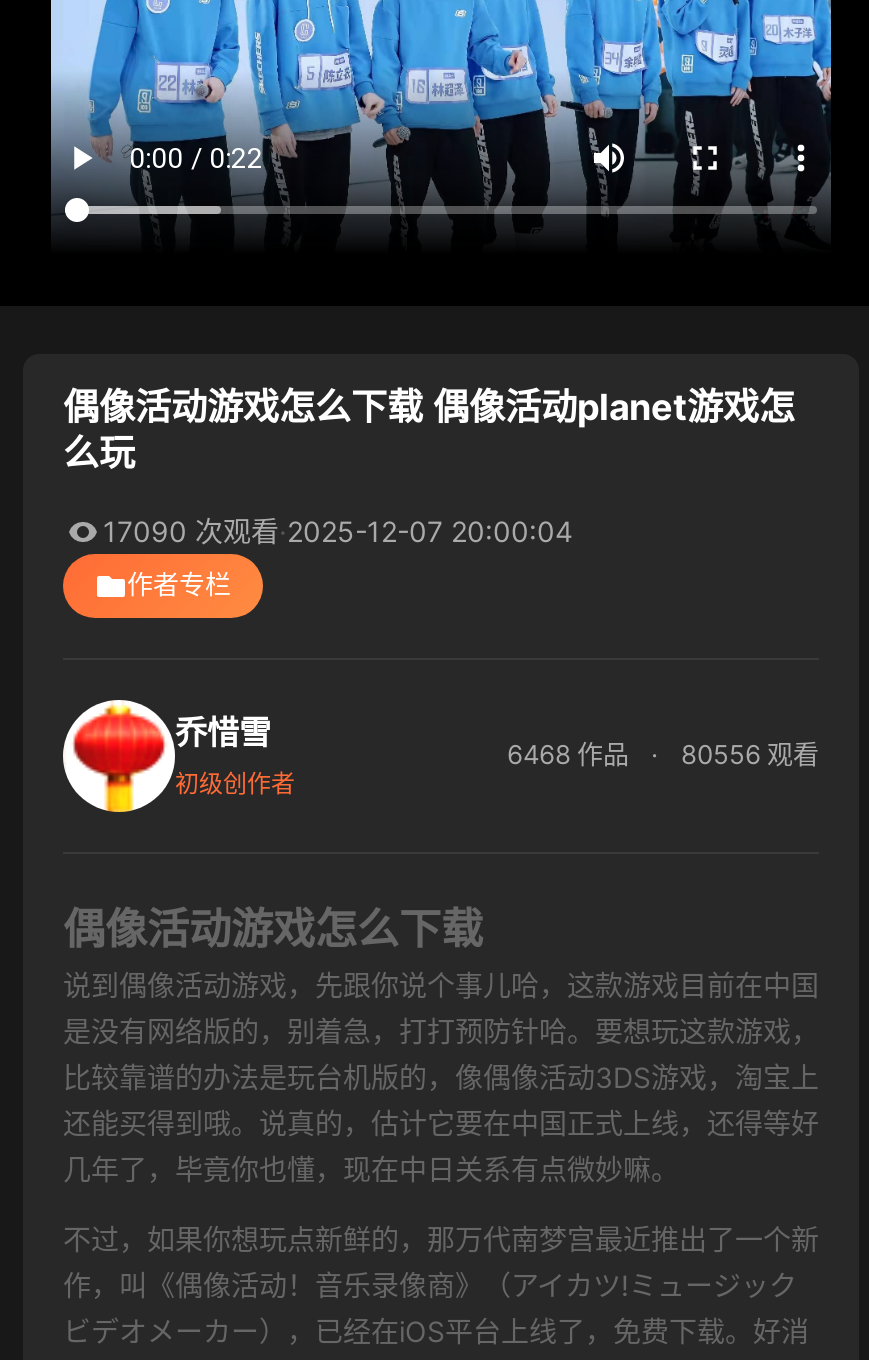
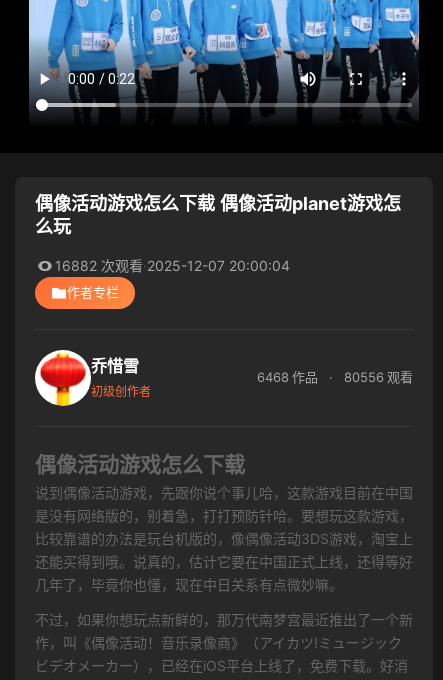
- 17090 次观看· 2025-12-07 20:00:04
+ 16882 次观看· 2025-12-07 20:00:04
